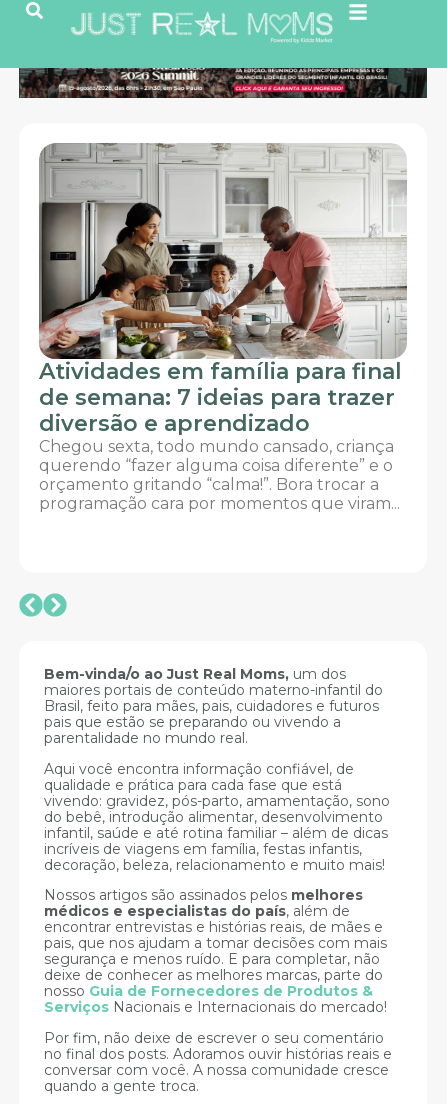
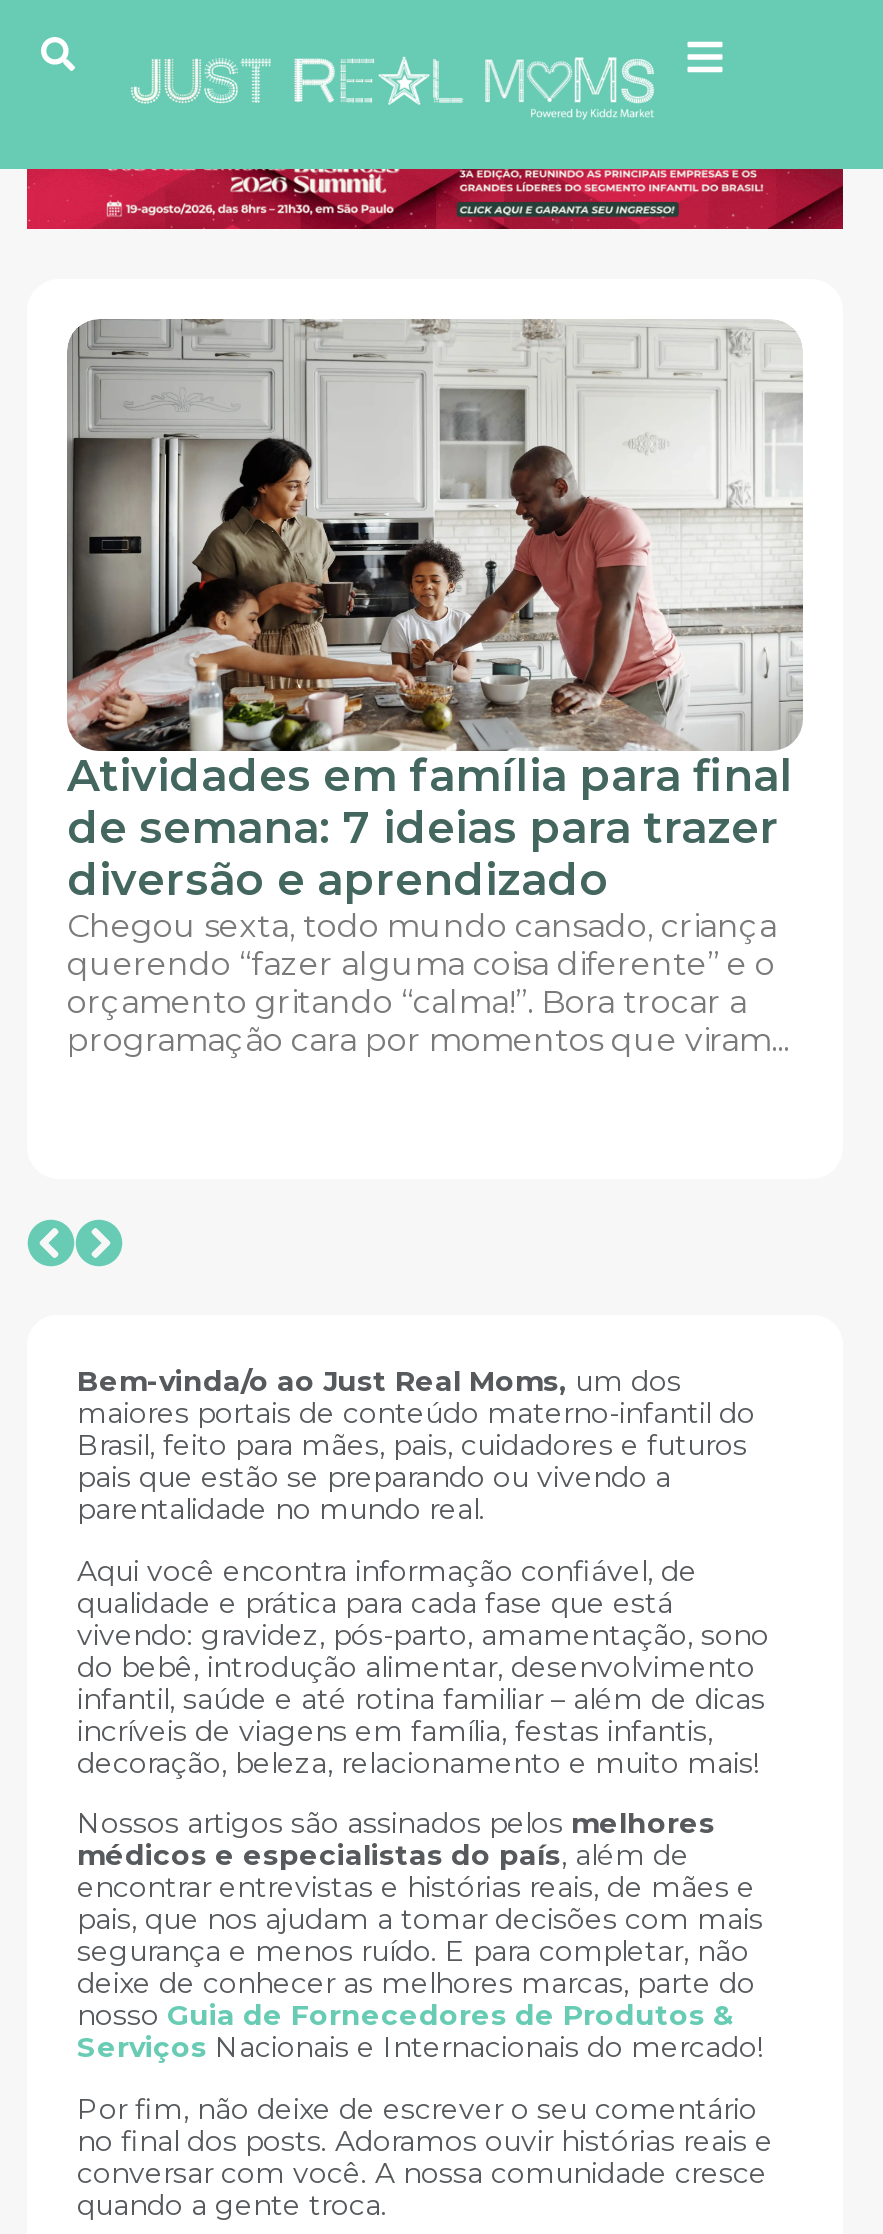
- [image]
+ [image]
